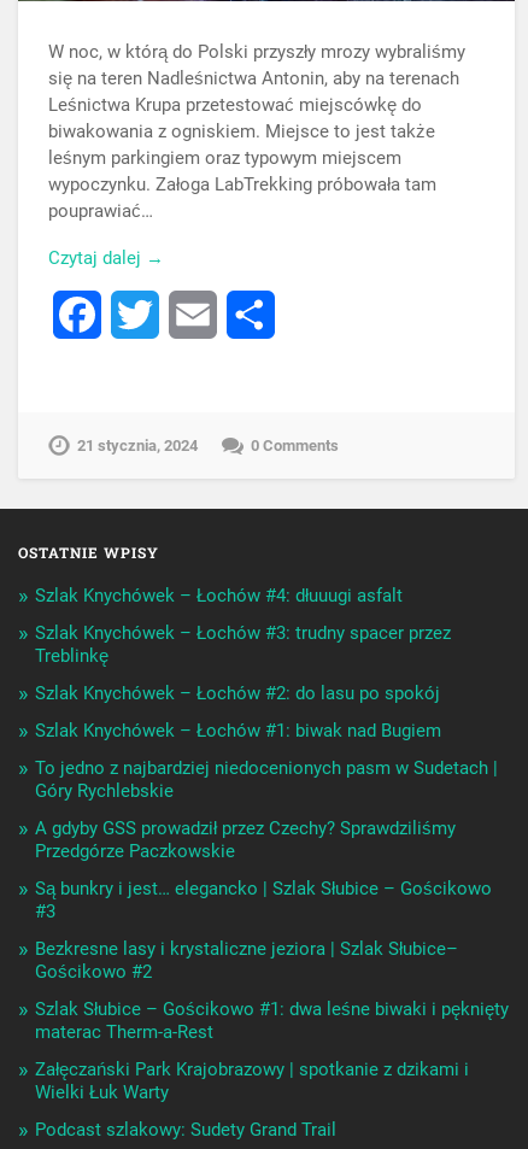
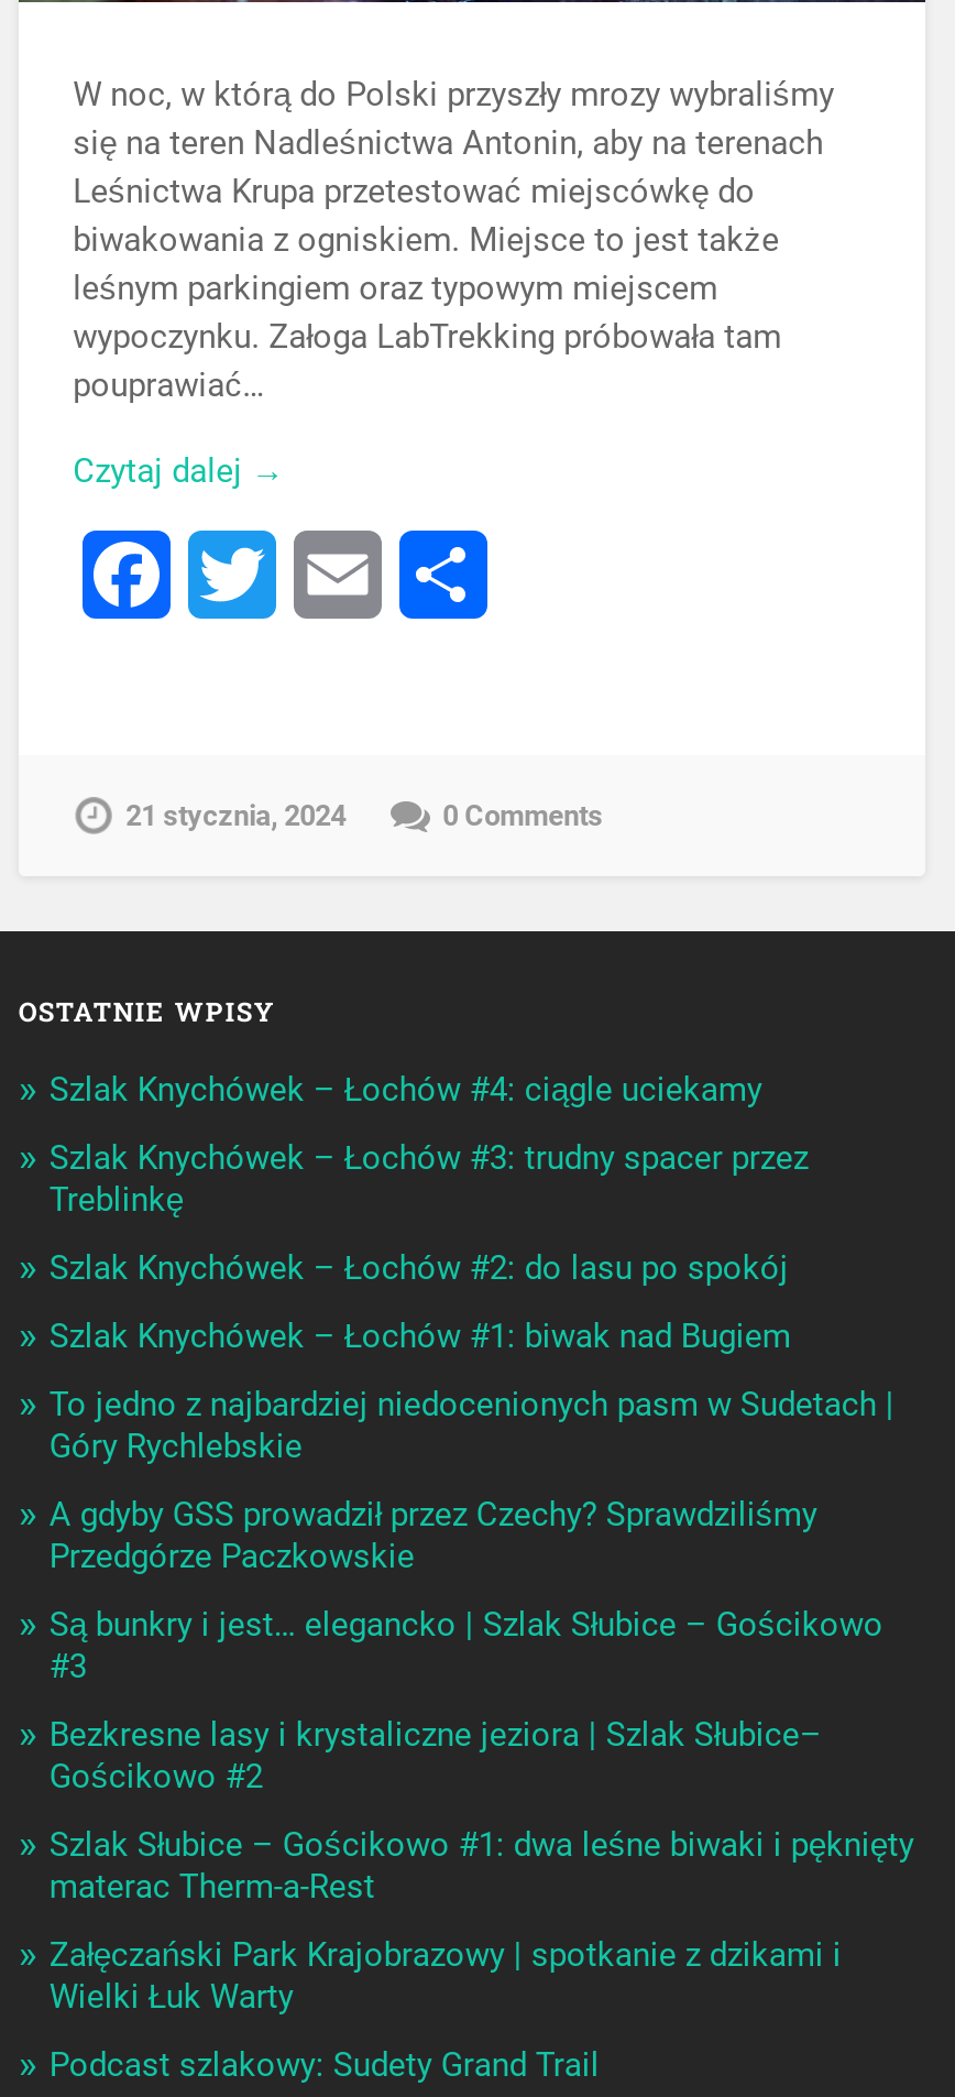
- Szlak Knychówek – Łochów #4: dłuuugi asfalt
+ Szlak Knychówek – Łochów #4: ciągle uciekamy
